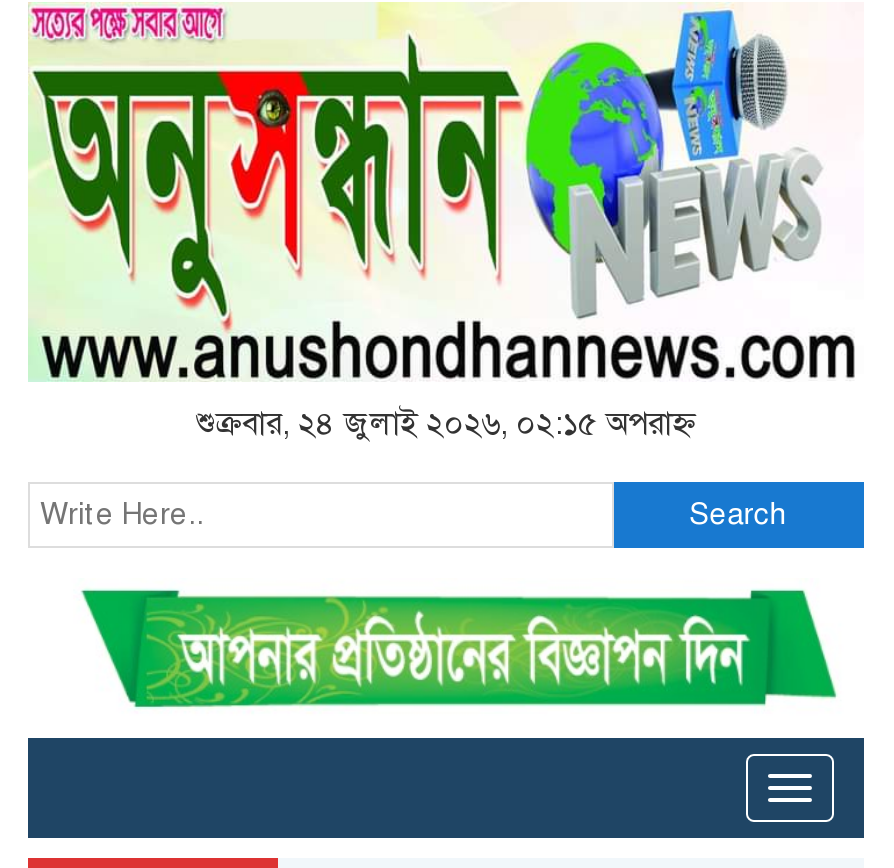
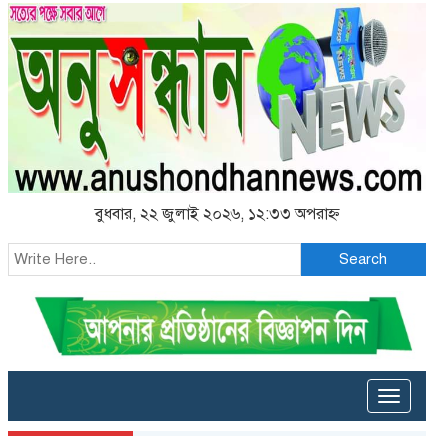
- শুক্রবার, ২৪ জুলাই ২০২৬, ০২:১৫ অপরাহ্ন
+ বুধবার, ২২ জুলাই ২০২৬, ১২:৩৩ অপরাহ্ন
